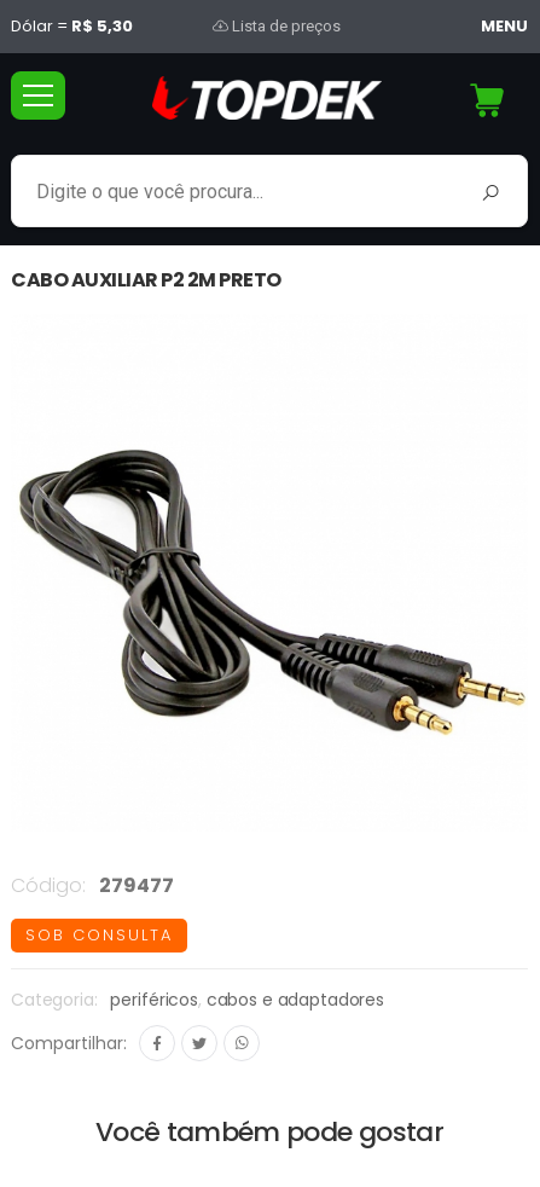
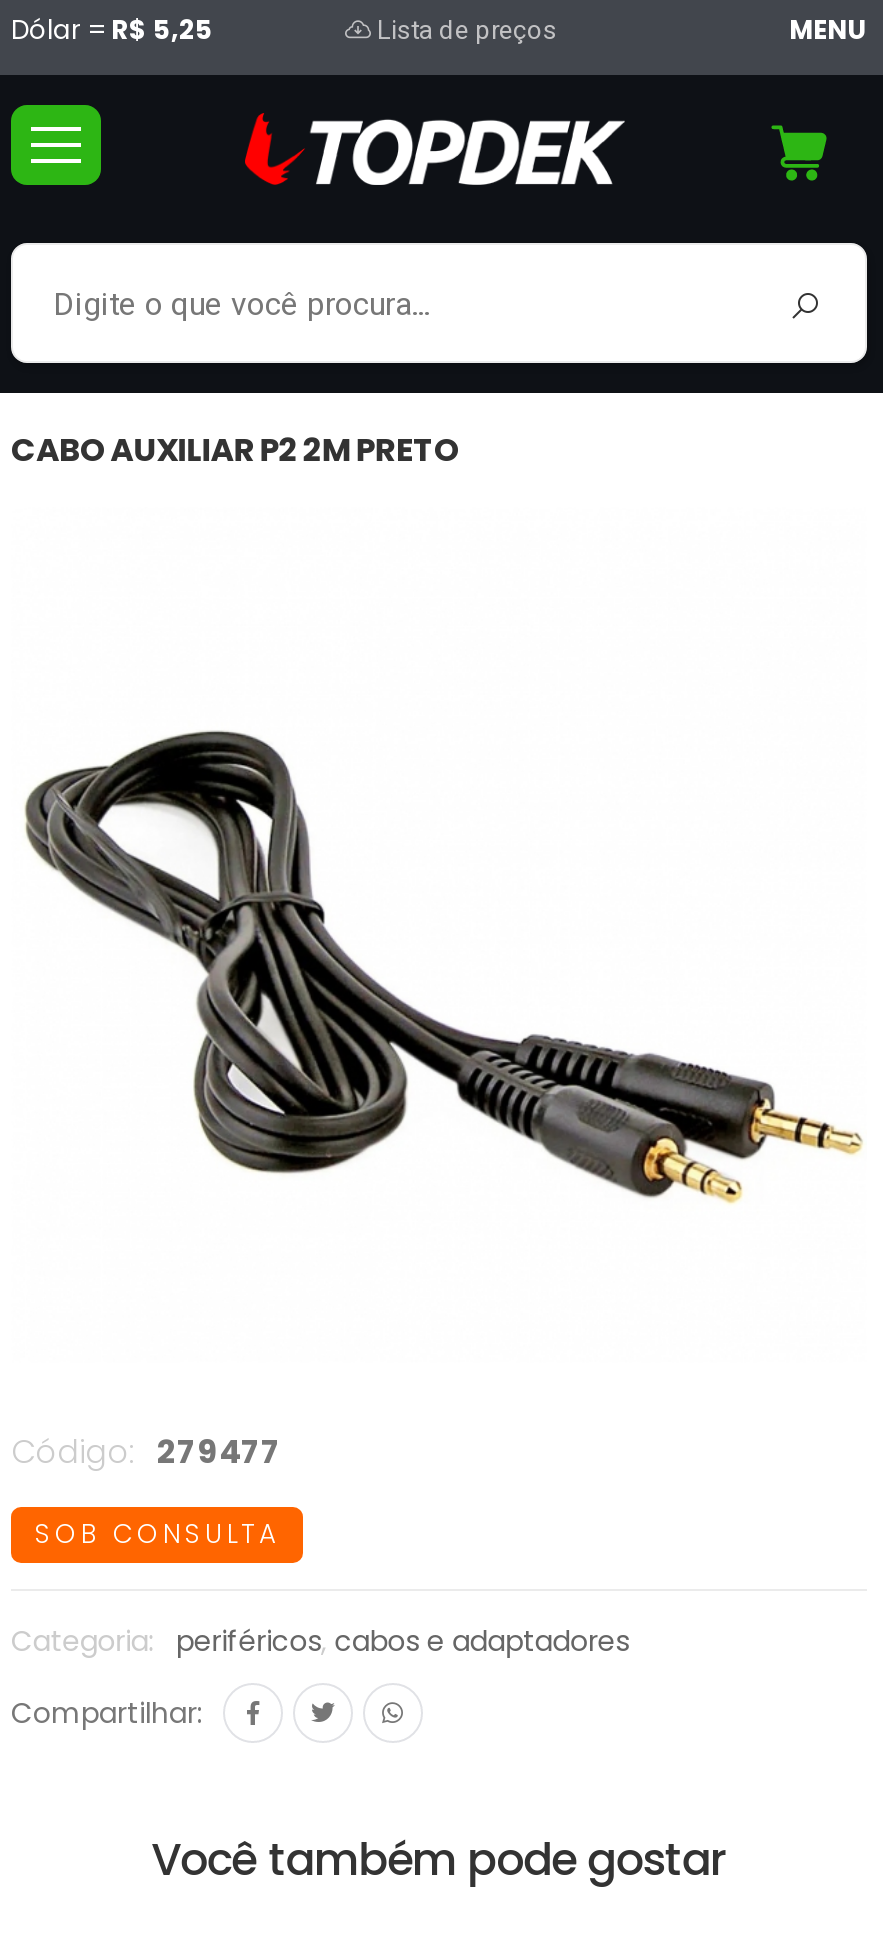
- Dólar = R$ 5,30
+ Dólar = R$ 5,25
